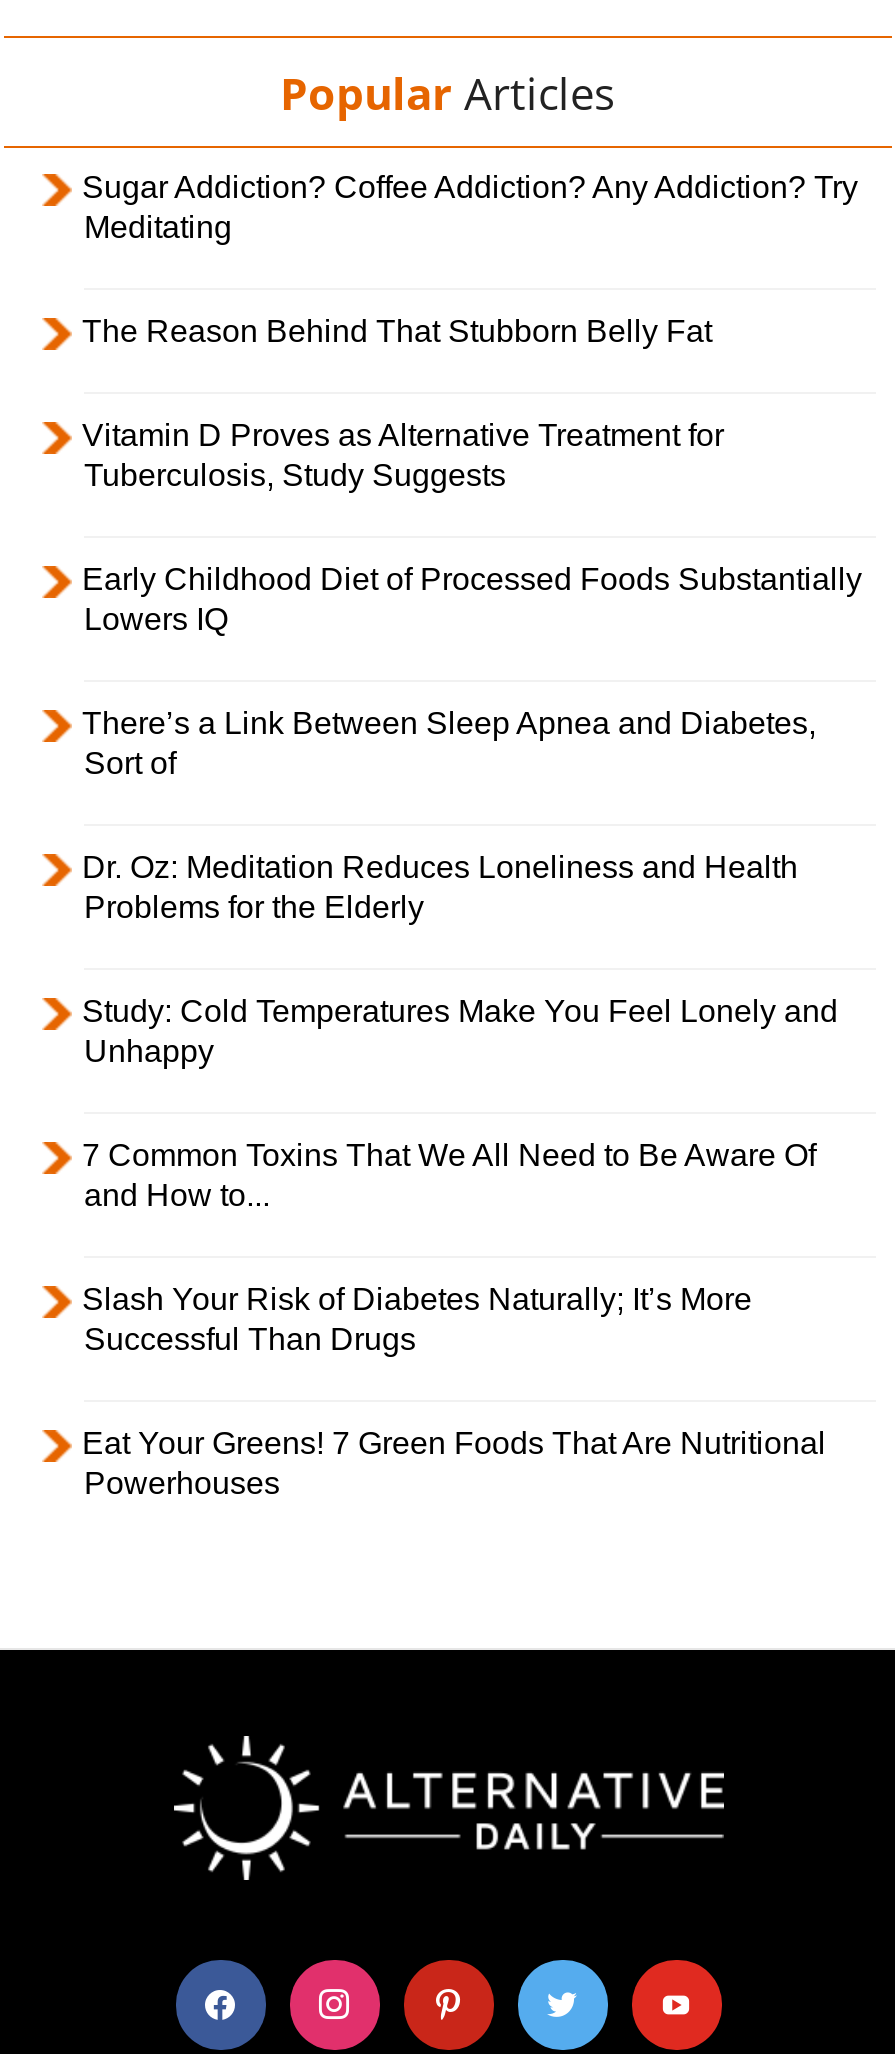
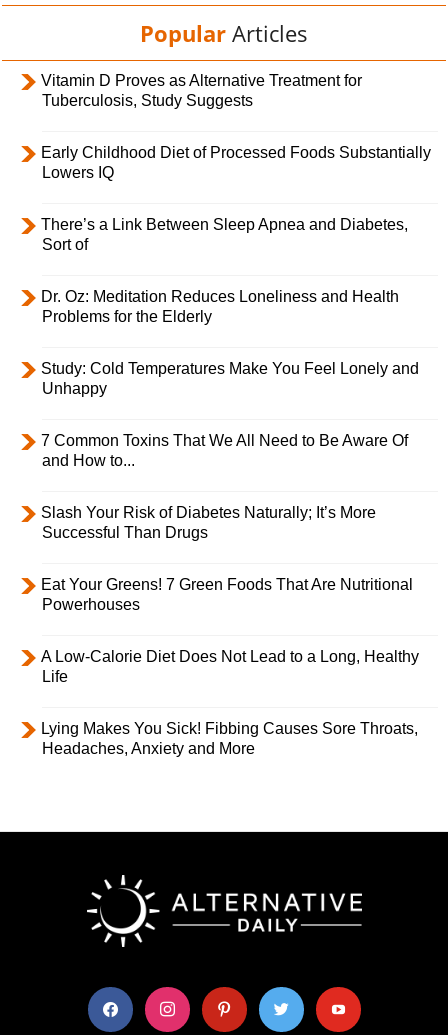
- Sugar Addiction? Coffee Addiction? Any Addiction? Try
- Meditating
- The Reason Behind That Stubborn Belly Fat

moved up: Vitamin D Proves as Alternative Treatment for | Tuberculosis, Study Suggests | Early Childhood Diet of Processed Foods Substantially | ... | Eat Your Greens! 7 Green Foods That Are Nutritional | Powerhouses

+ A Low-Calorie Diet Does Not Lead to a Long, Healthy
+ Life
+ Lying Makes You Sick! Fibbing Causes Sore Throats,
+ Headaches, Anxiety and More
